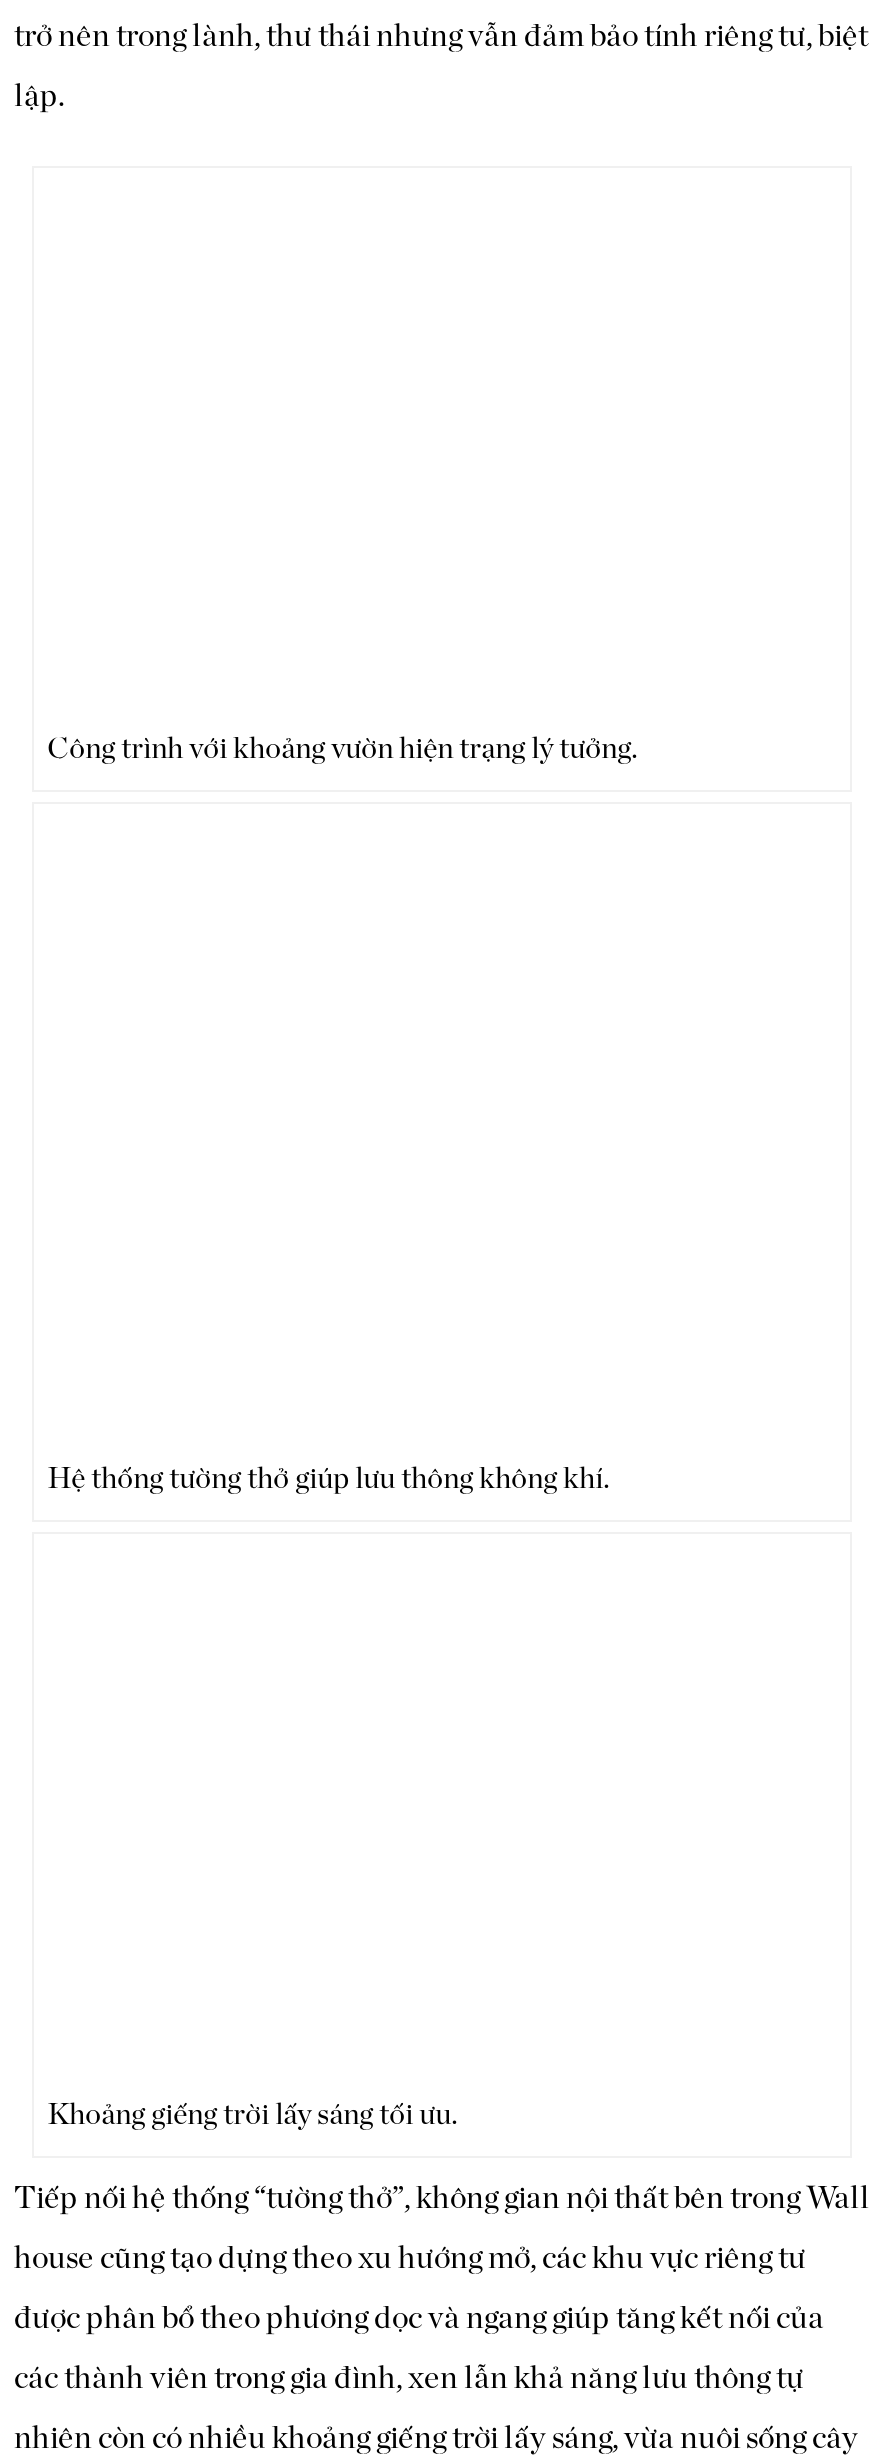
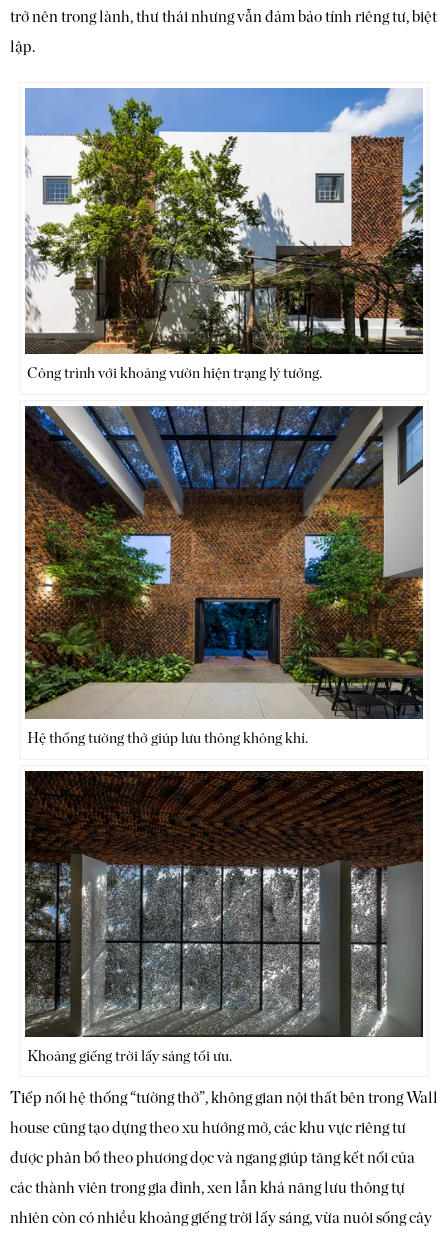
+ [image]

+ [image]

+ [image]
